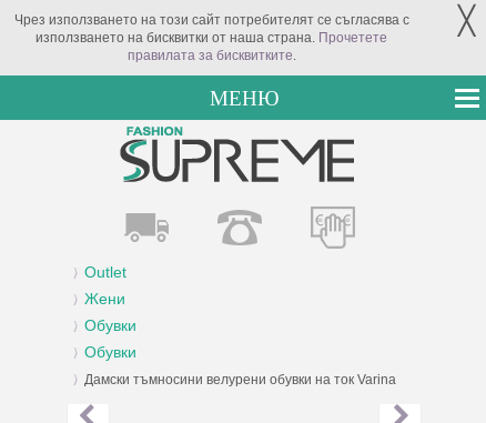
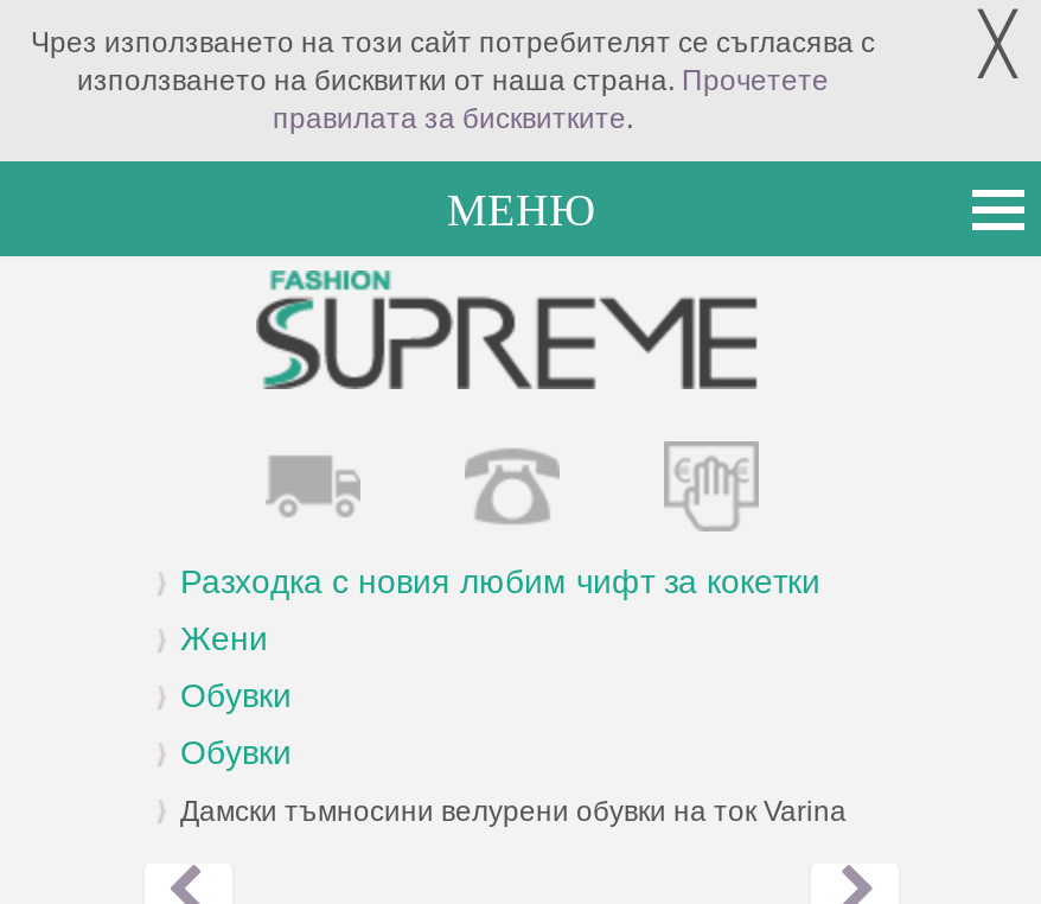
- Outlet
+ Разходка с новия любим чифт за кокетки
